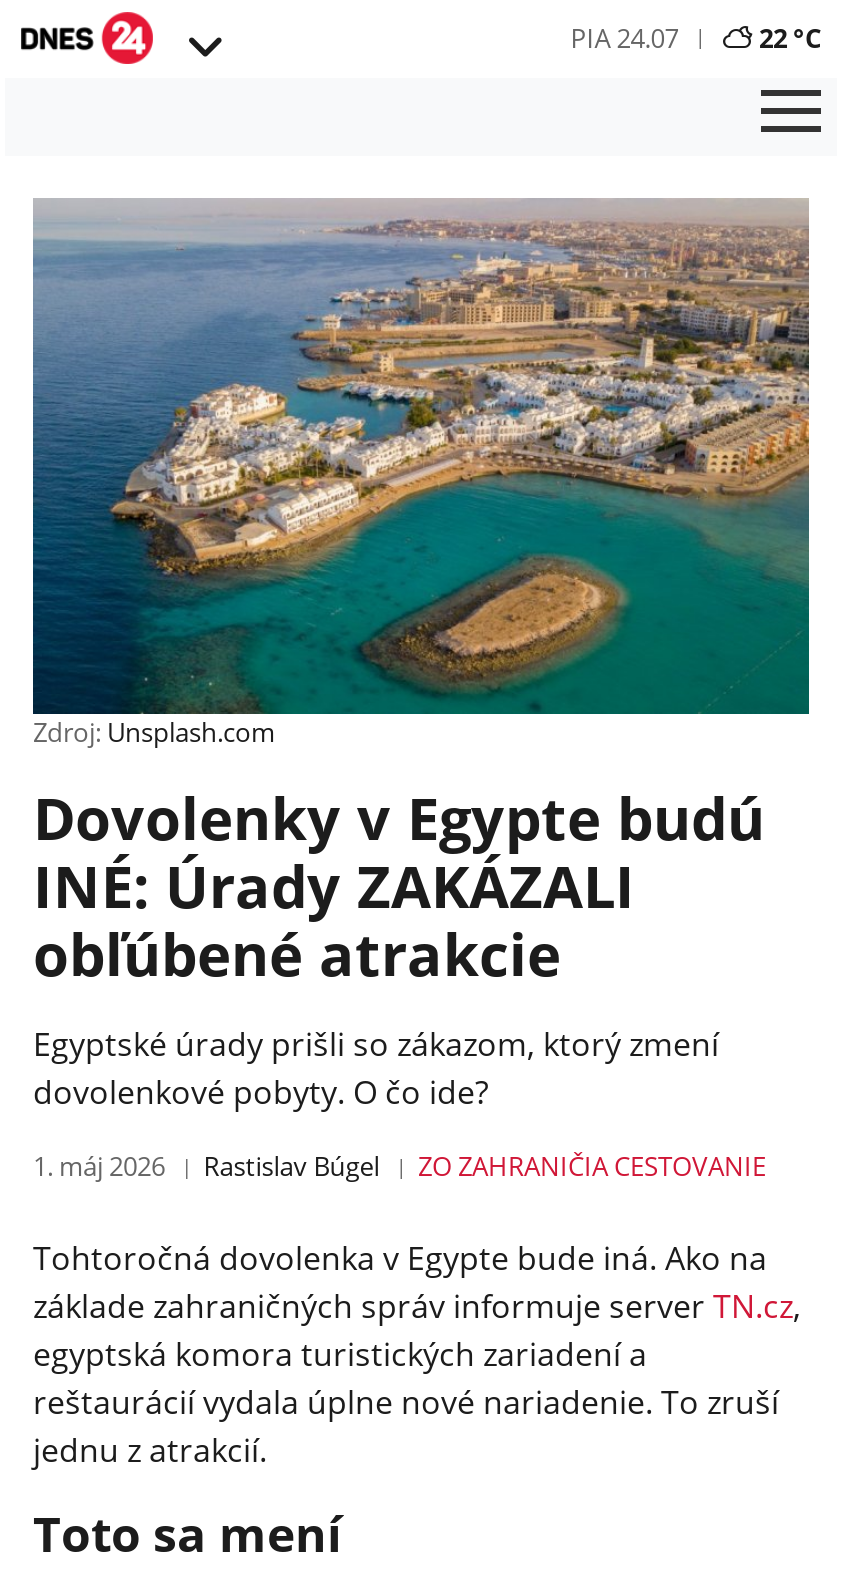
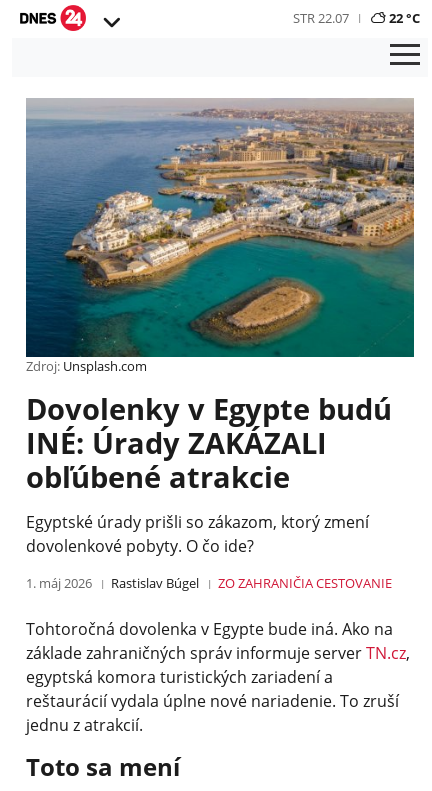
- PIA 24.07
+ STR 22.07
